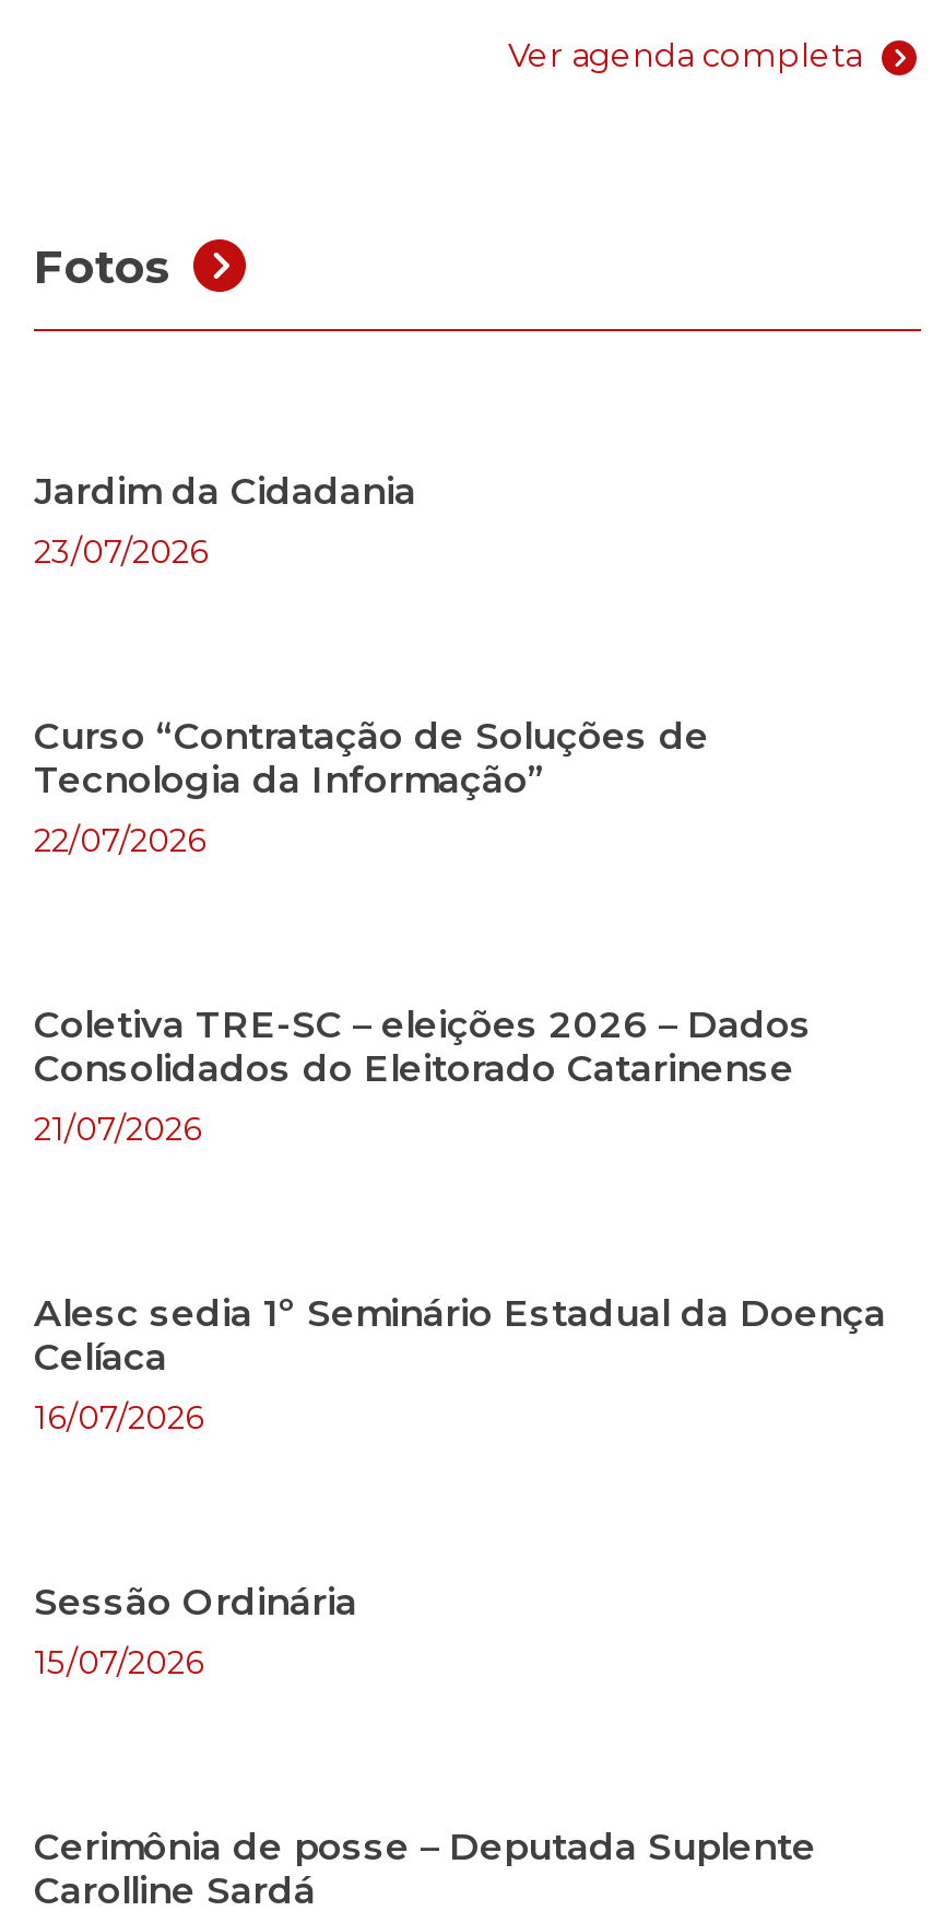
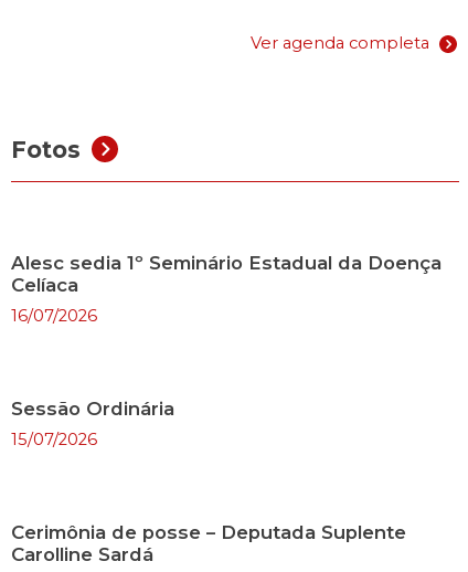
- Jardim da Cidadania
- 23/07/2026

- Curso “Contratação de Soluções de
- Tecnologia da Informação”
- 22/07/2026

- Coletiva TRE-SC – eleições 2026 – Dados
- Consolidados do Eleitorado Catarinense
- 21/07/2026
